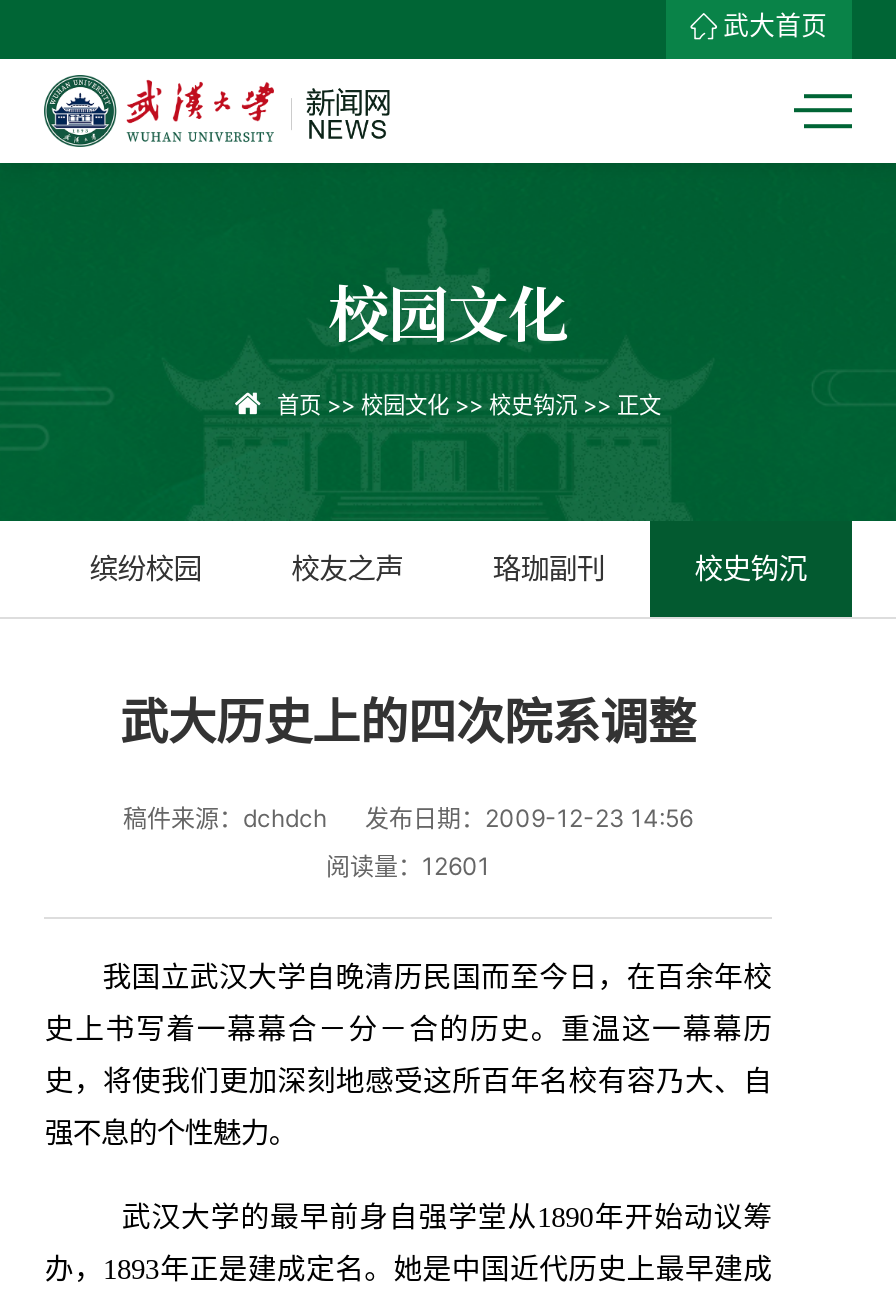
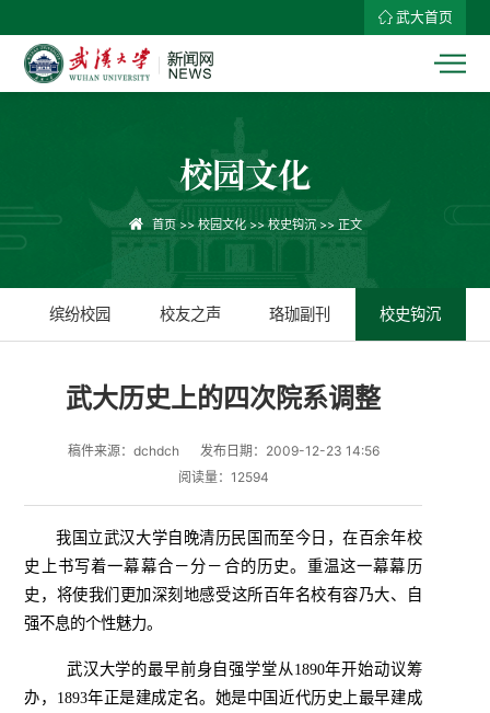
- 阅读量：12601
+ 阅读量：12594
